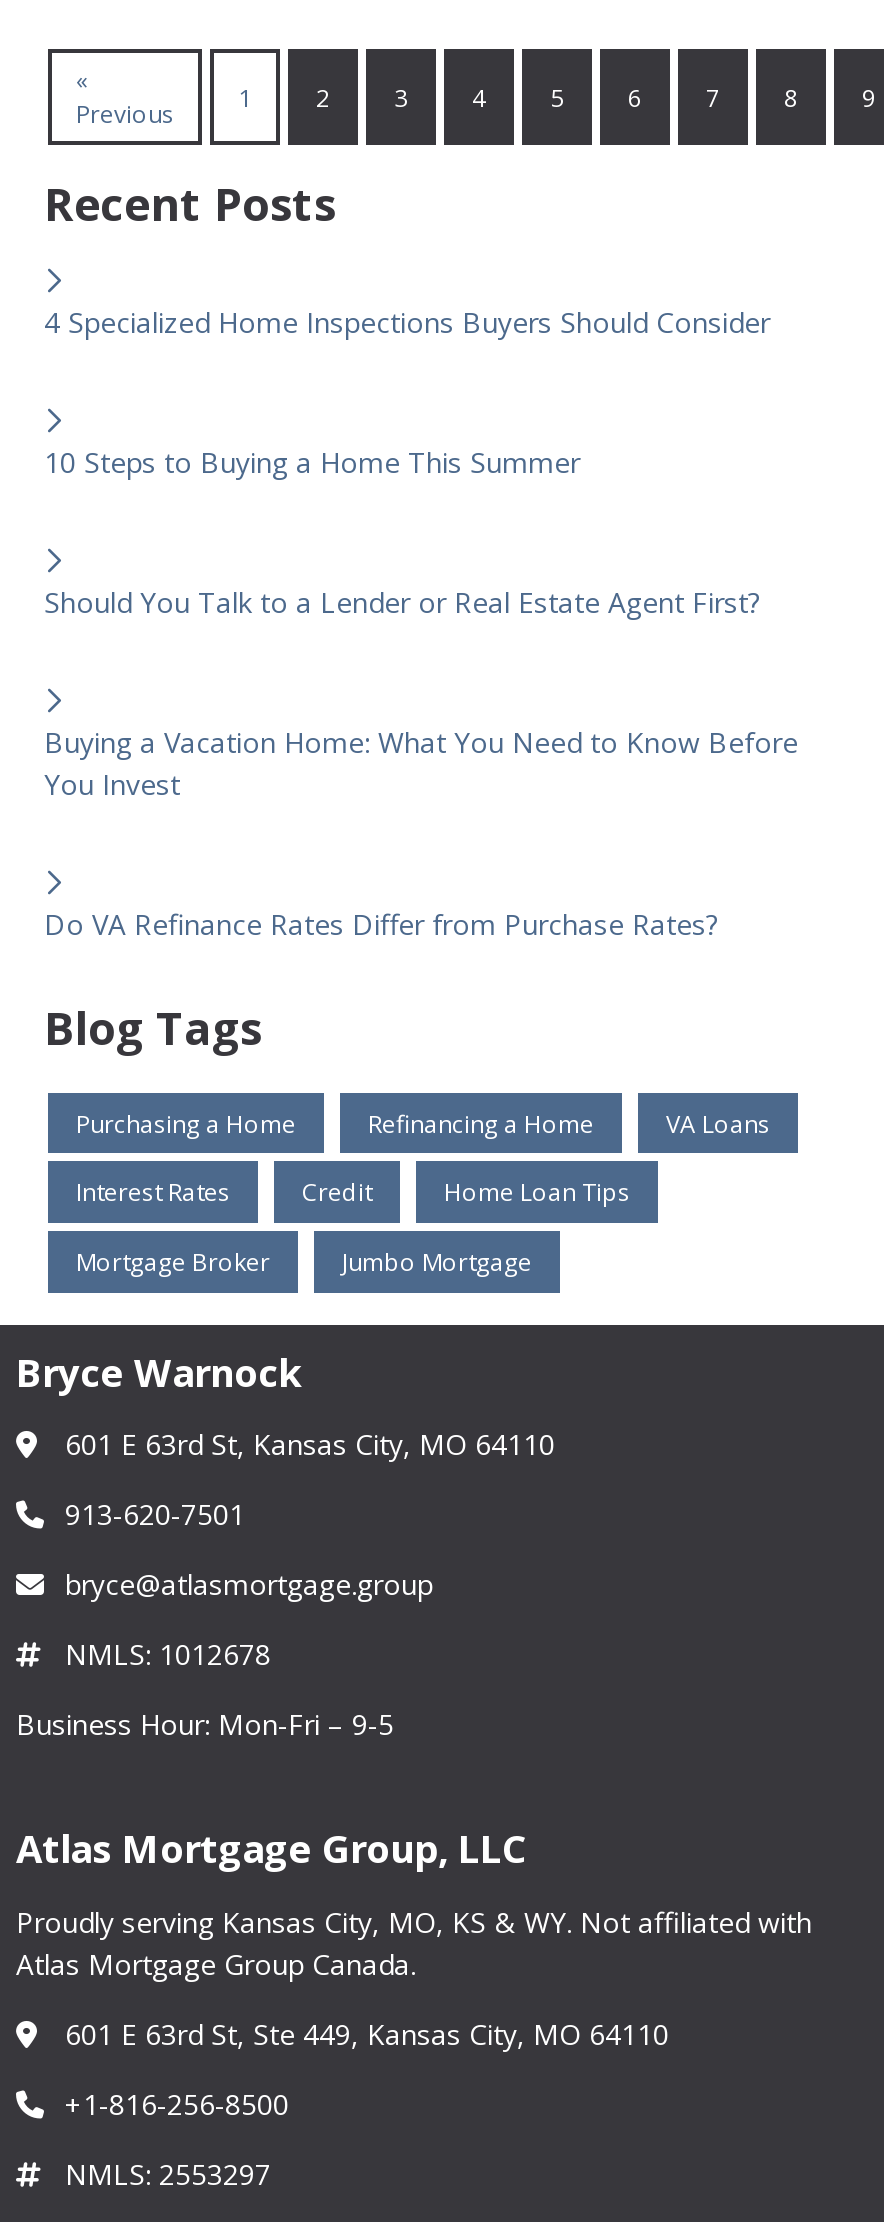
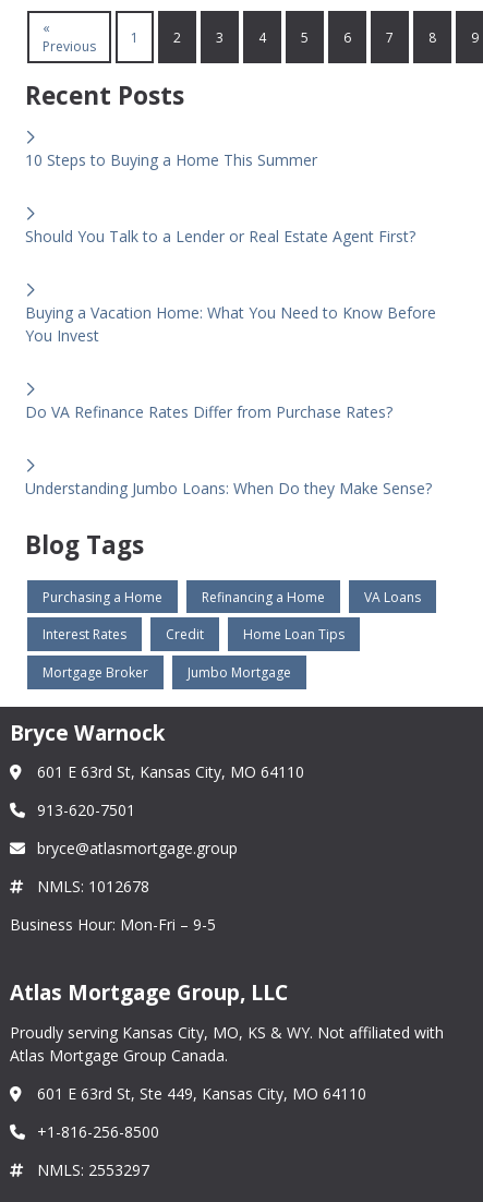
- 4 Specialized Home Inspections Buyers Should Consider

moved up: 10 Steps to Buying a Home This Summer | Should You Talk to a Lender or Real Estate Agent First? | Buying a Vacation Home: What You Need to Know Before | You Invest | Do VA Refinance Rates Differ from Purchase Rates?

+ Understanding Jumbo Loans: When Do they Make Sense?
